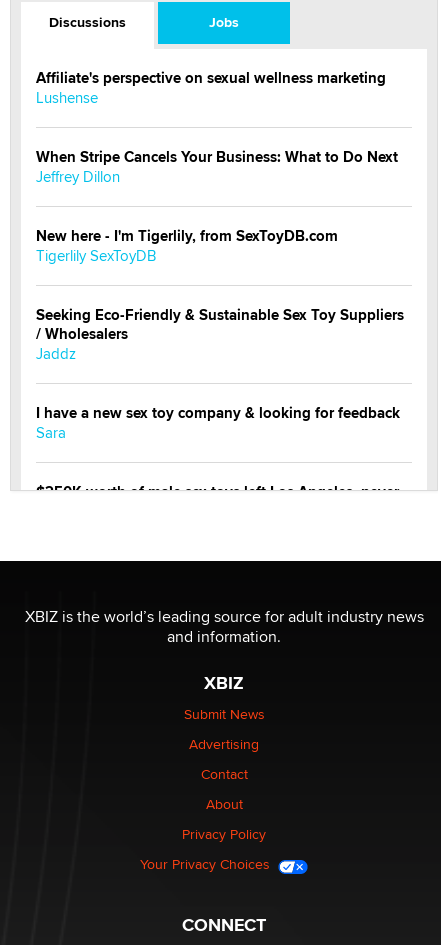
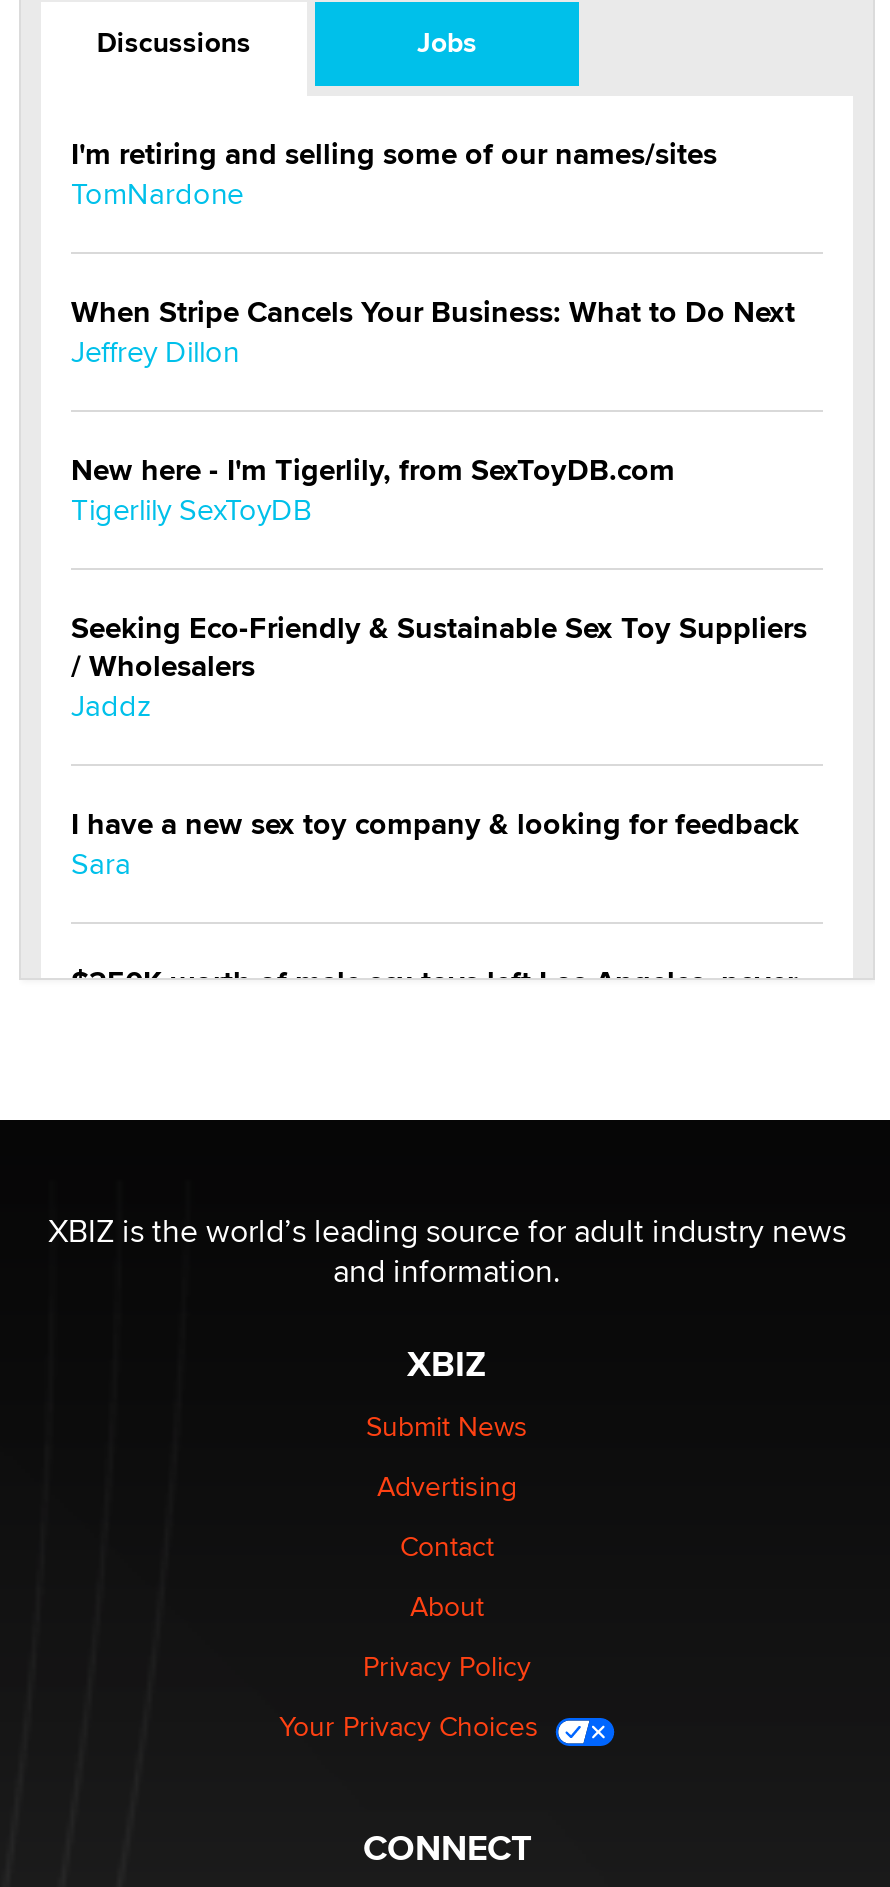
- Affiliate's perspective on sexual wellness marketing
- Lushense
+ I'm retiring and selling some of our names/sites
+ TomNardone
